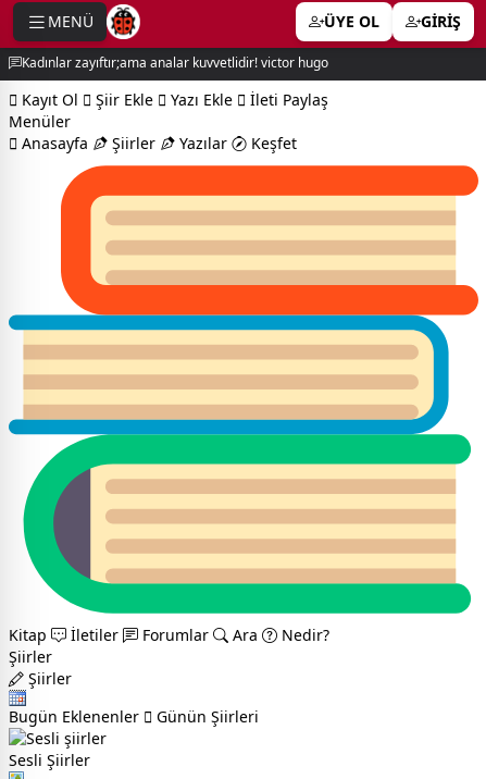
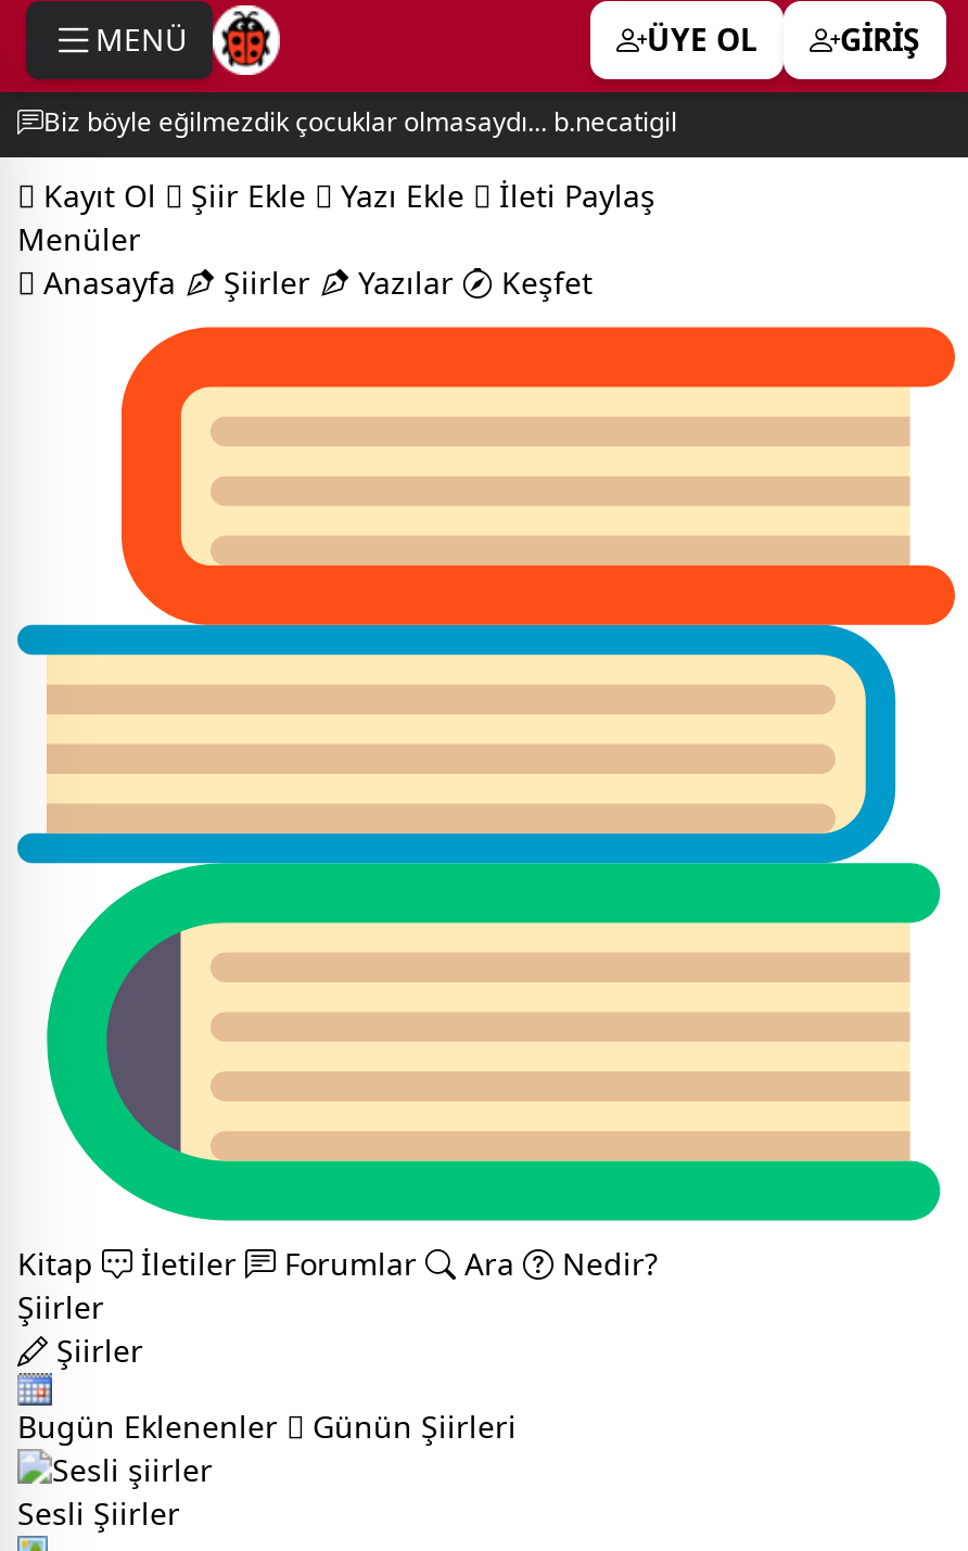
- Kadınlar zayıftır;ama analar kuvvetlidir! victor hugo
+ Biz böyle eğilmezdik çocuklar olmasaydı... b.necatigil
